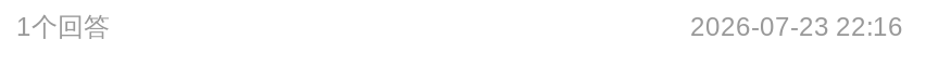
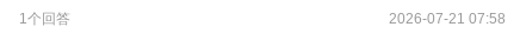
- 2026-07-23 22:16
+ 2026-07-21 07:58
